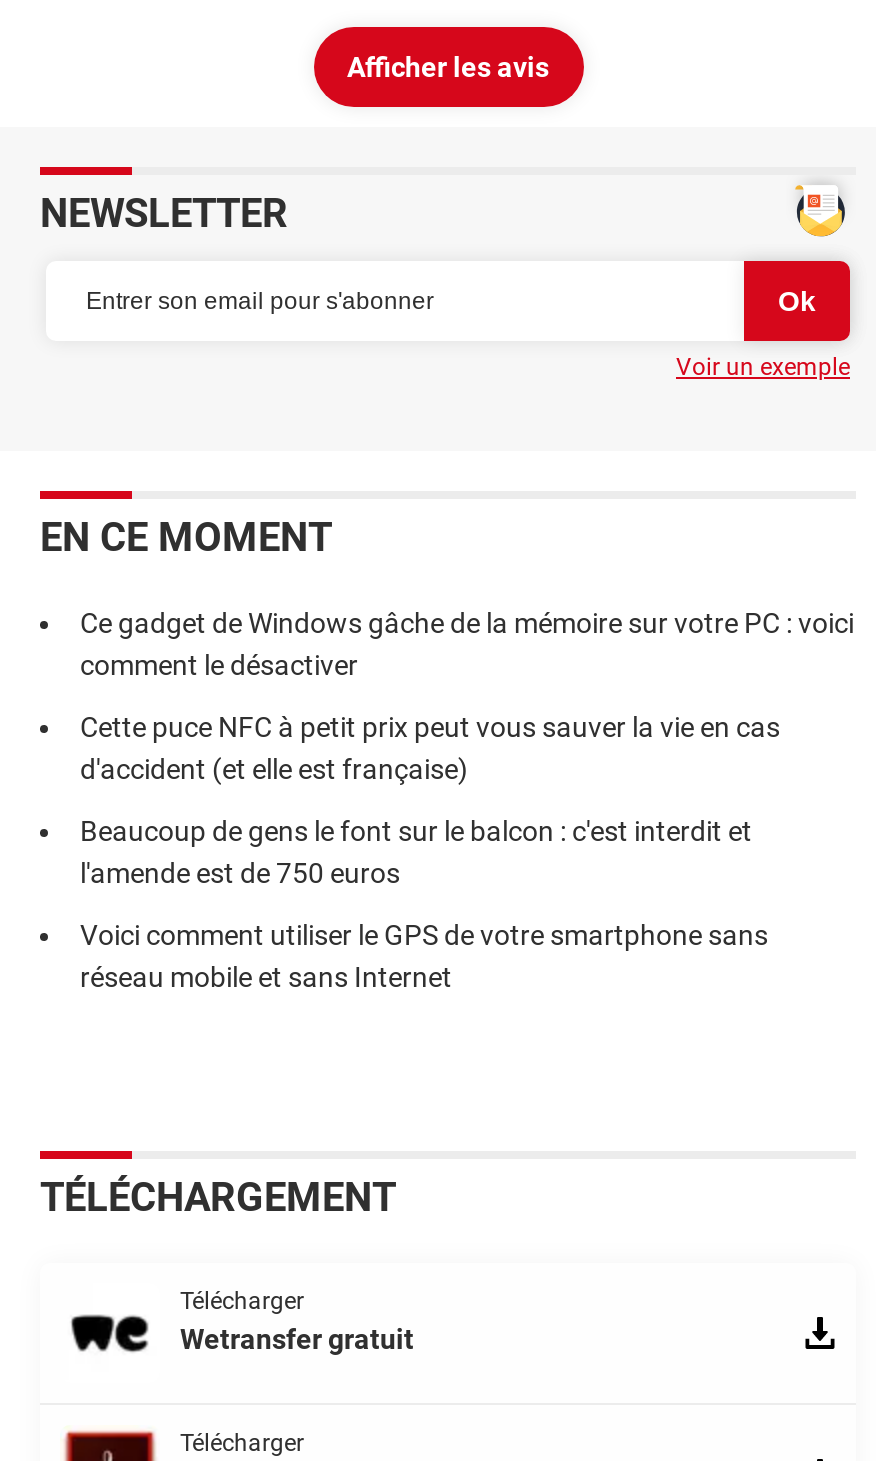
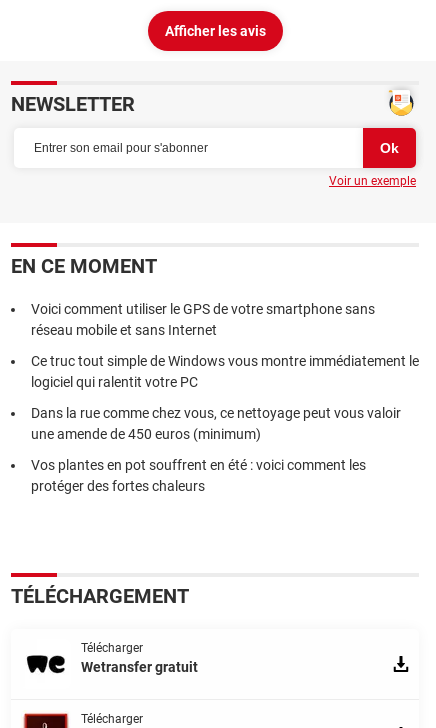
- Ce gadget de Windows gâche de la mémoire sur votre PC : voici
- comment le désactiver
- Cette puce NFC à petit prix peut vous sauver la vie en cas
- d'accident (et elle est française)
- Beaucoup de gens le font sur le balcon : c'est interdit et
- l'amende est de 750 euros

moved up: Voici comment utiliser le GPS de votre smartphone sans | réseau mobile et sans Internet

+ Ce truc tout simple de Windows vous montre immédiatement le
+ logiciel qui ralentit votre PC
+ Dans la rue comme chez vous, ce nettoyage peut vous valoir
+ une amende de 450 euros (minimum)
+ Vos plantes en pot souffrent en été : voici comment les
+ protéger des fortes chaleurs
